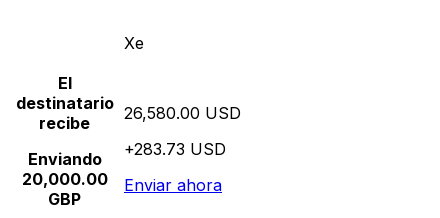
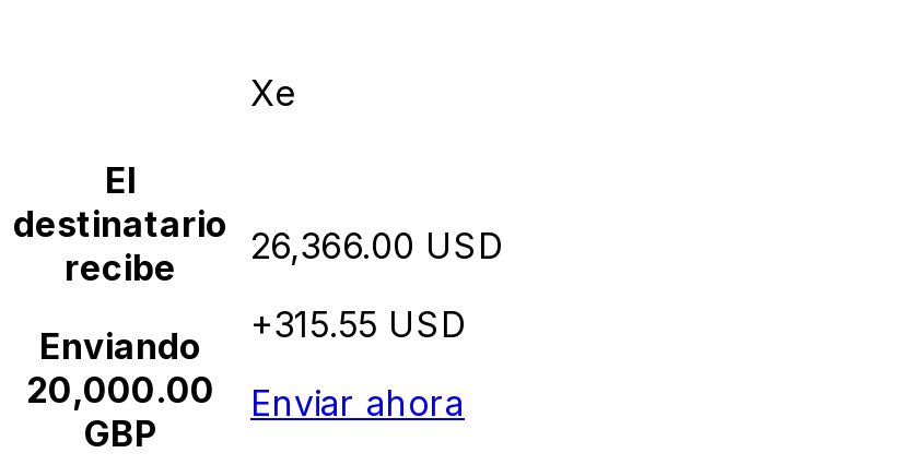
- destinatario recibe 26,580.00 USD
+ destinatario recibe 26,366.00 USD

- Enviando +283.73 USD
+ Enviando +315.55 USD
